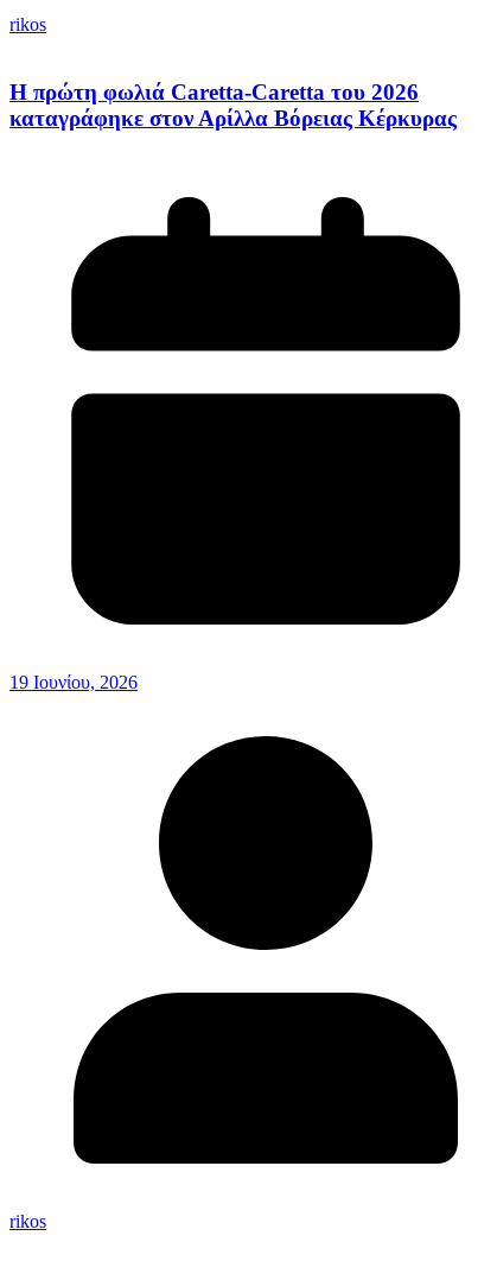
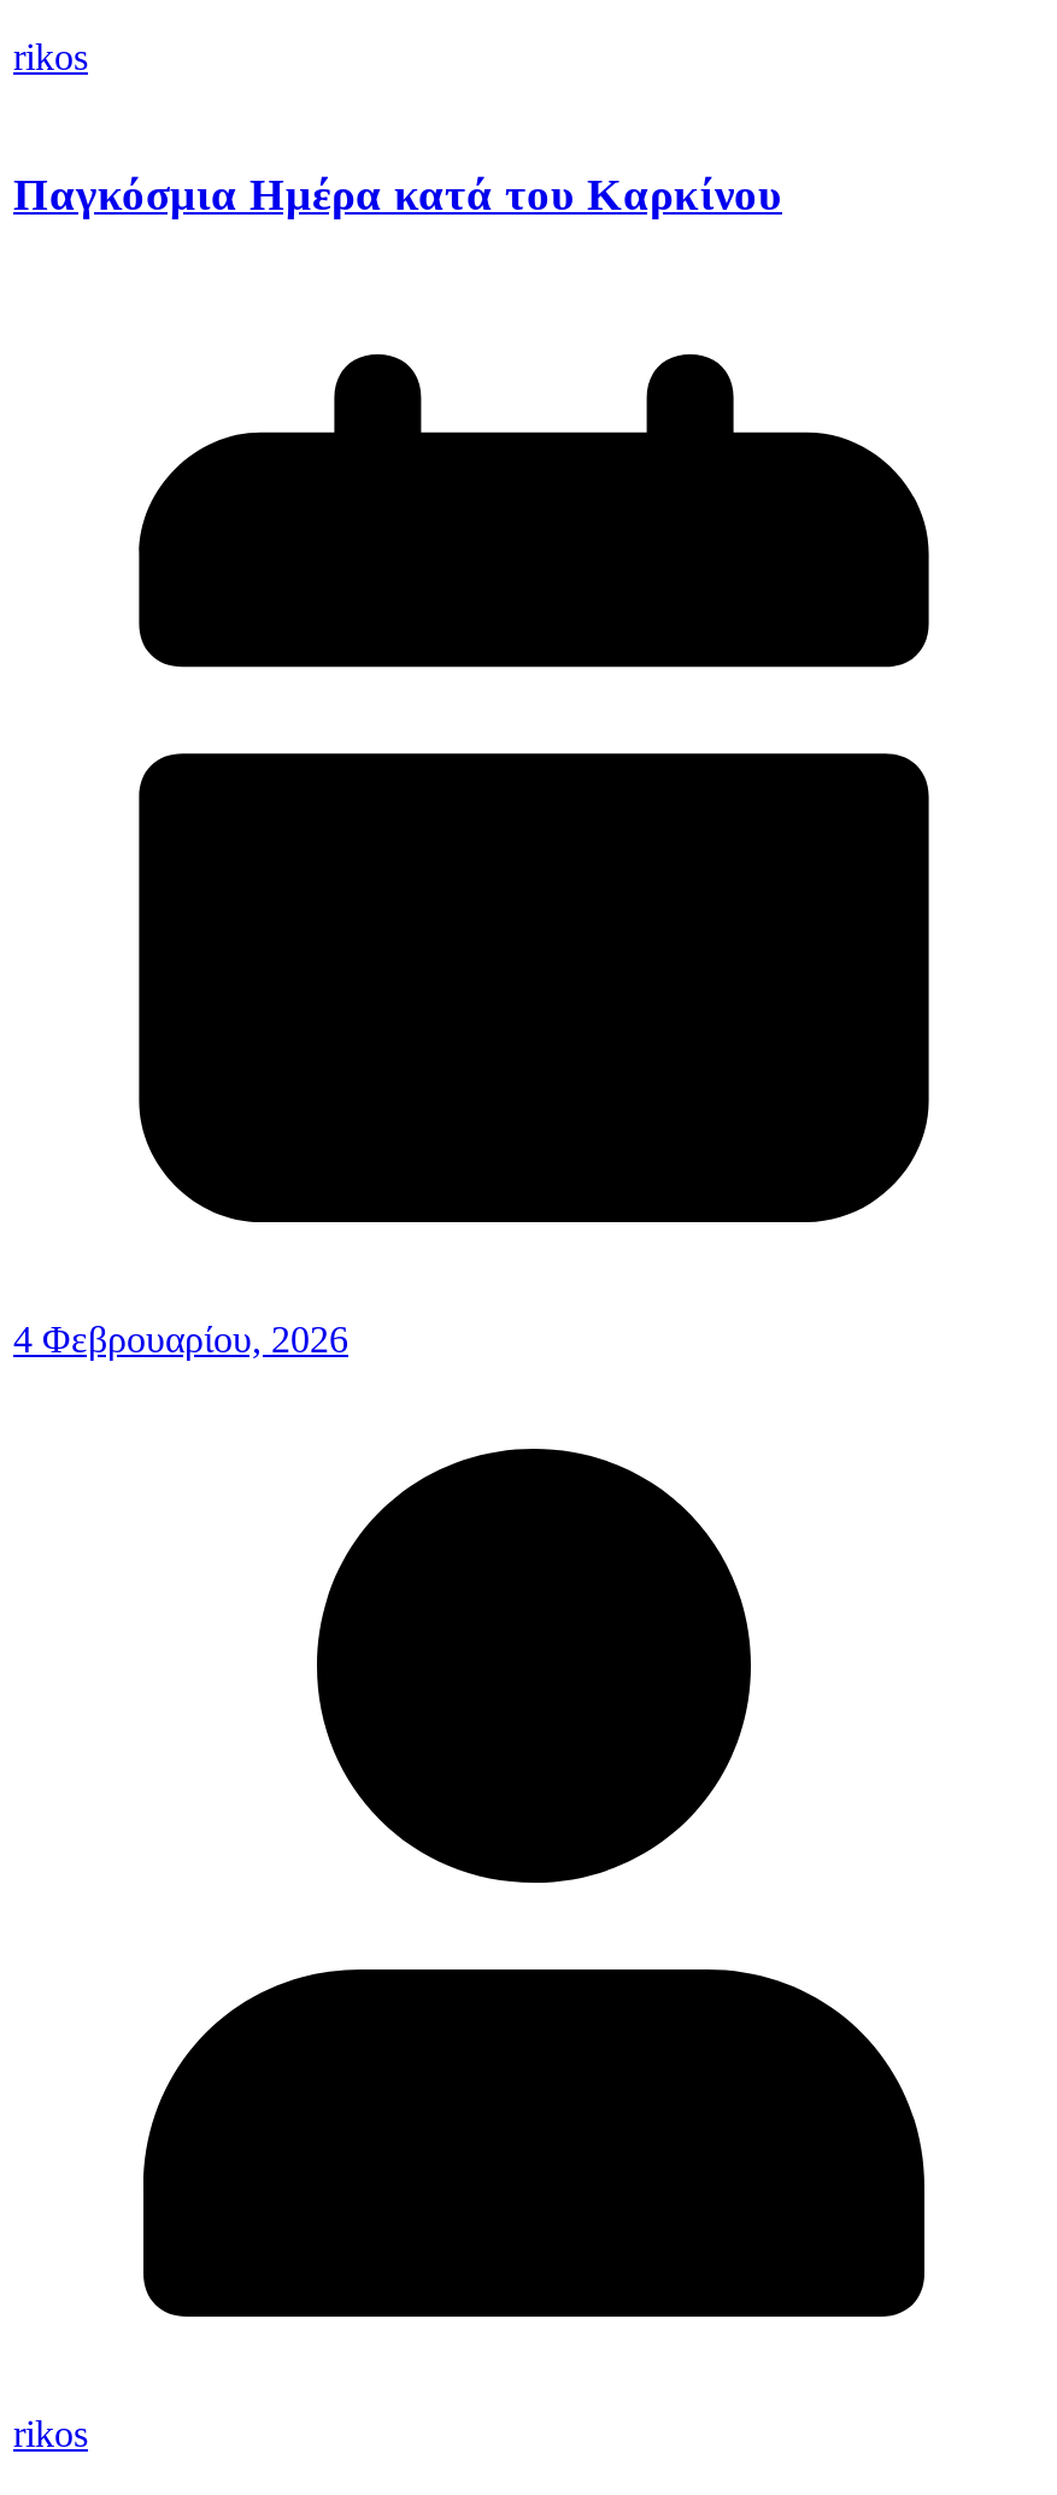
- Η πρώτη φωλιά Caretta-Caretta του 2026
- καταγράφηκε στον Αρίλλα Βόρειας Κέρκυρας
+ Παγκόσμια Ημέρα κατά του Καρκίνου

- 19 Ιουνίου, 2026
+ 4 Φεβρουαρίου, 2026
